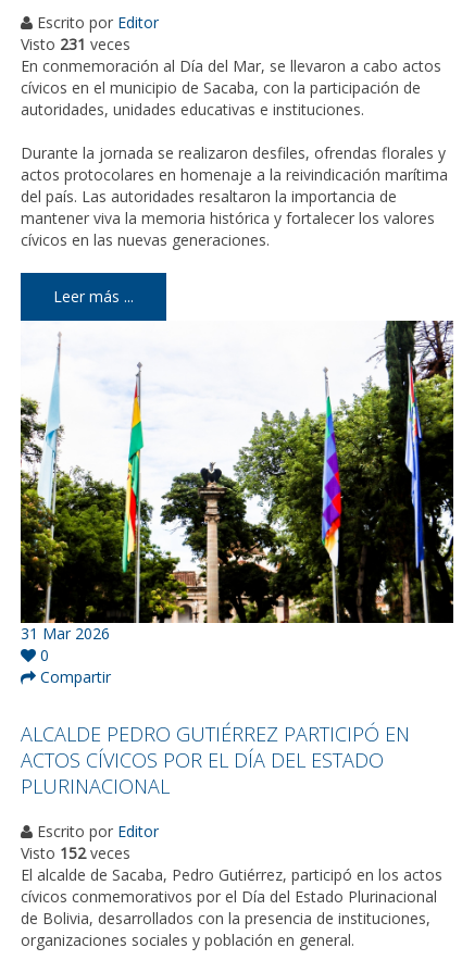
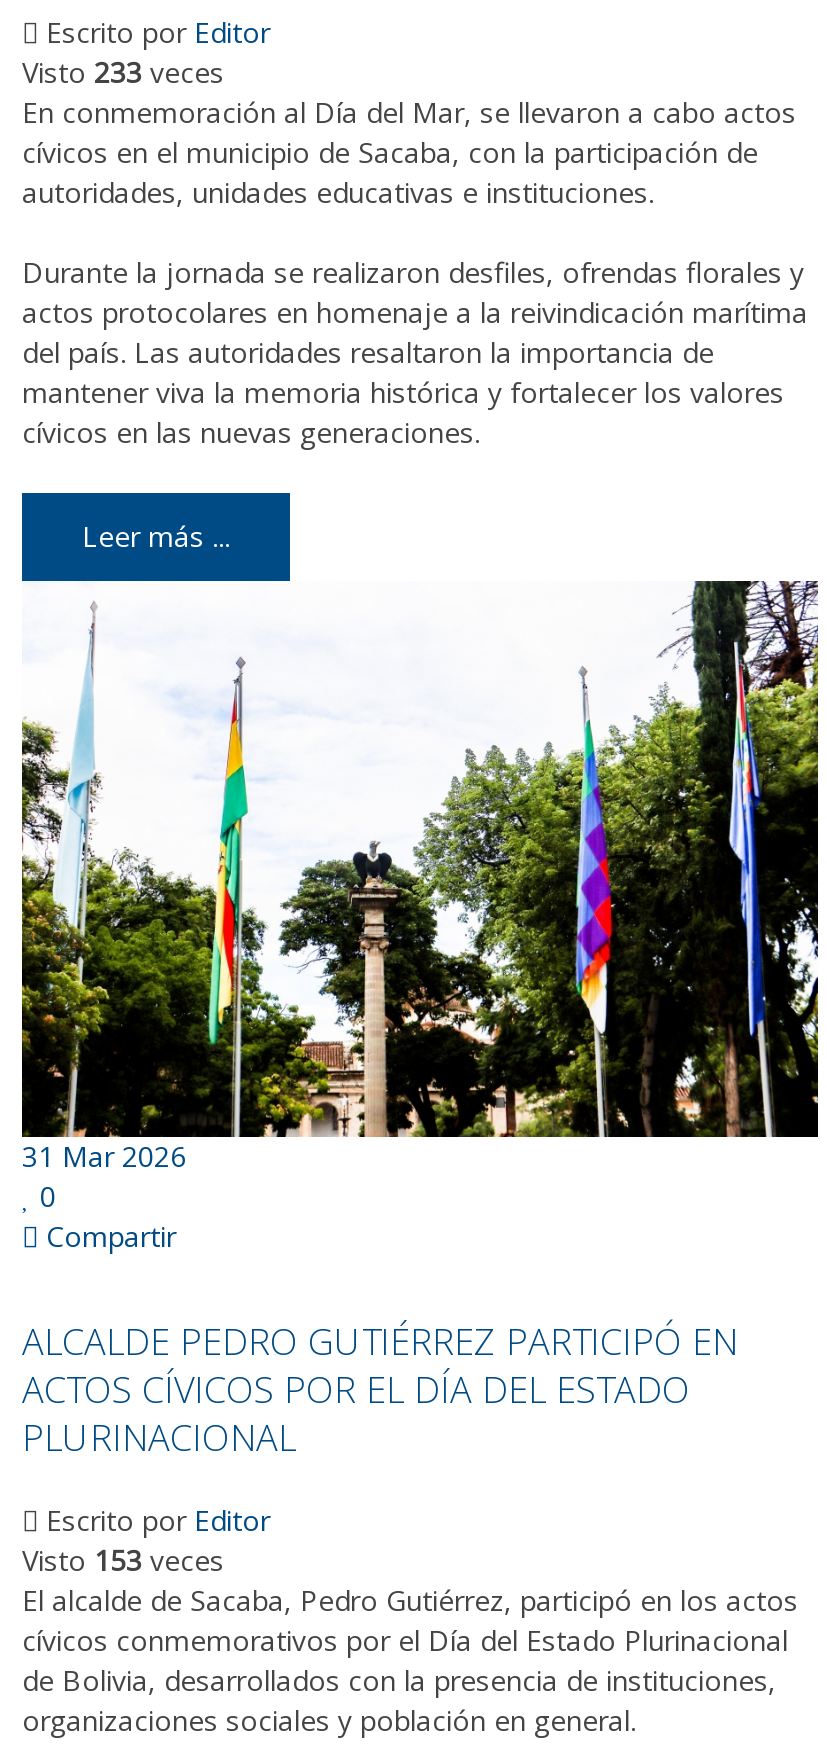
- Visto 231 veces
+ Visto 233 veces

- Visto 152 veces
+ Visto 153 veces
